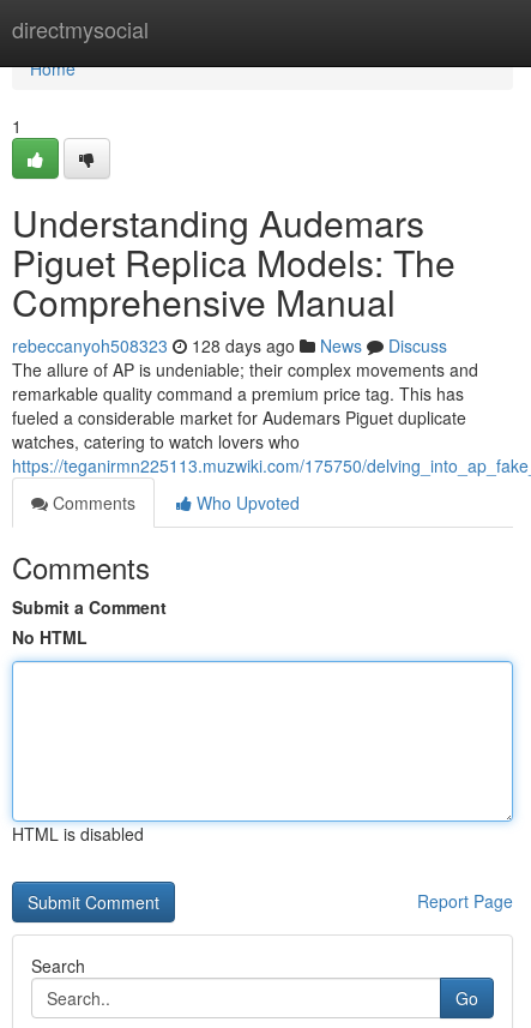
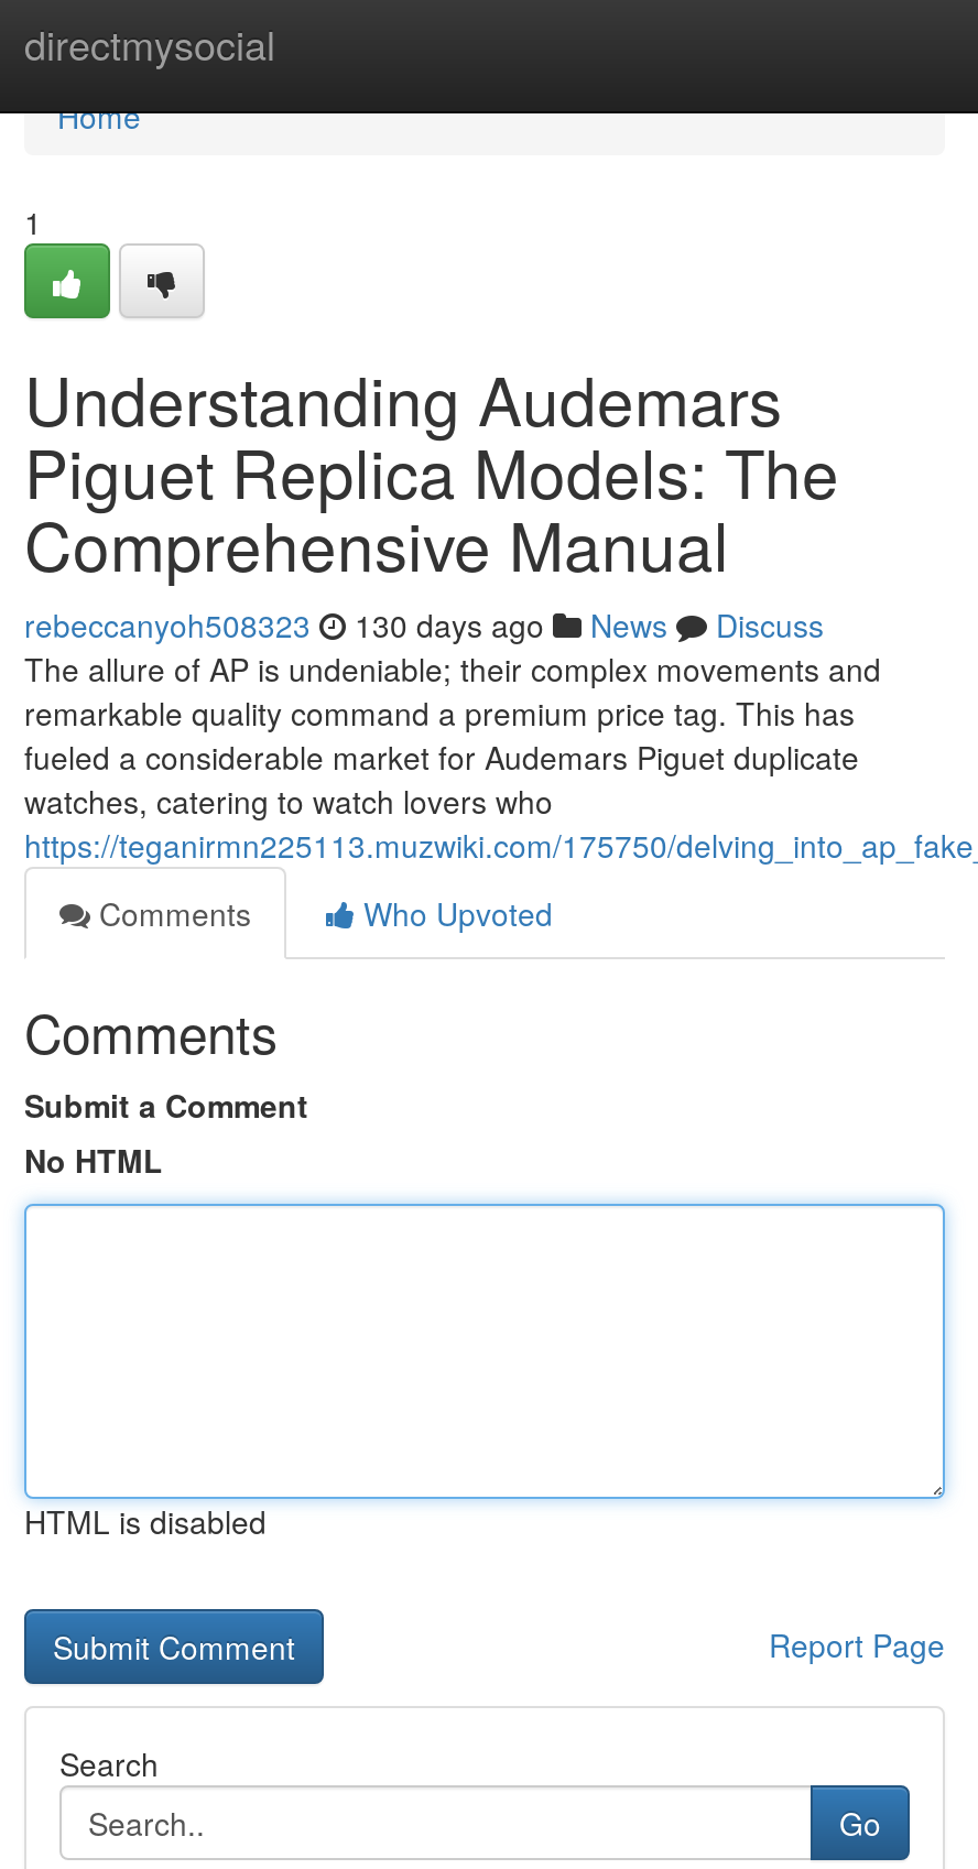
- rebeccanyoh508323 128 days ago News Discuss
+ rebeccanyoh508323 130 days ago News Discuss
